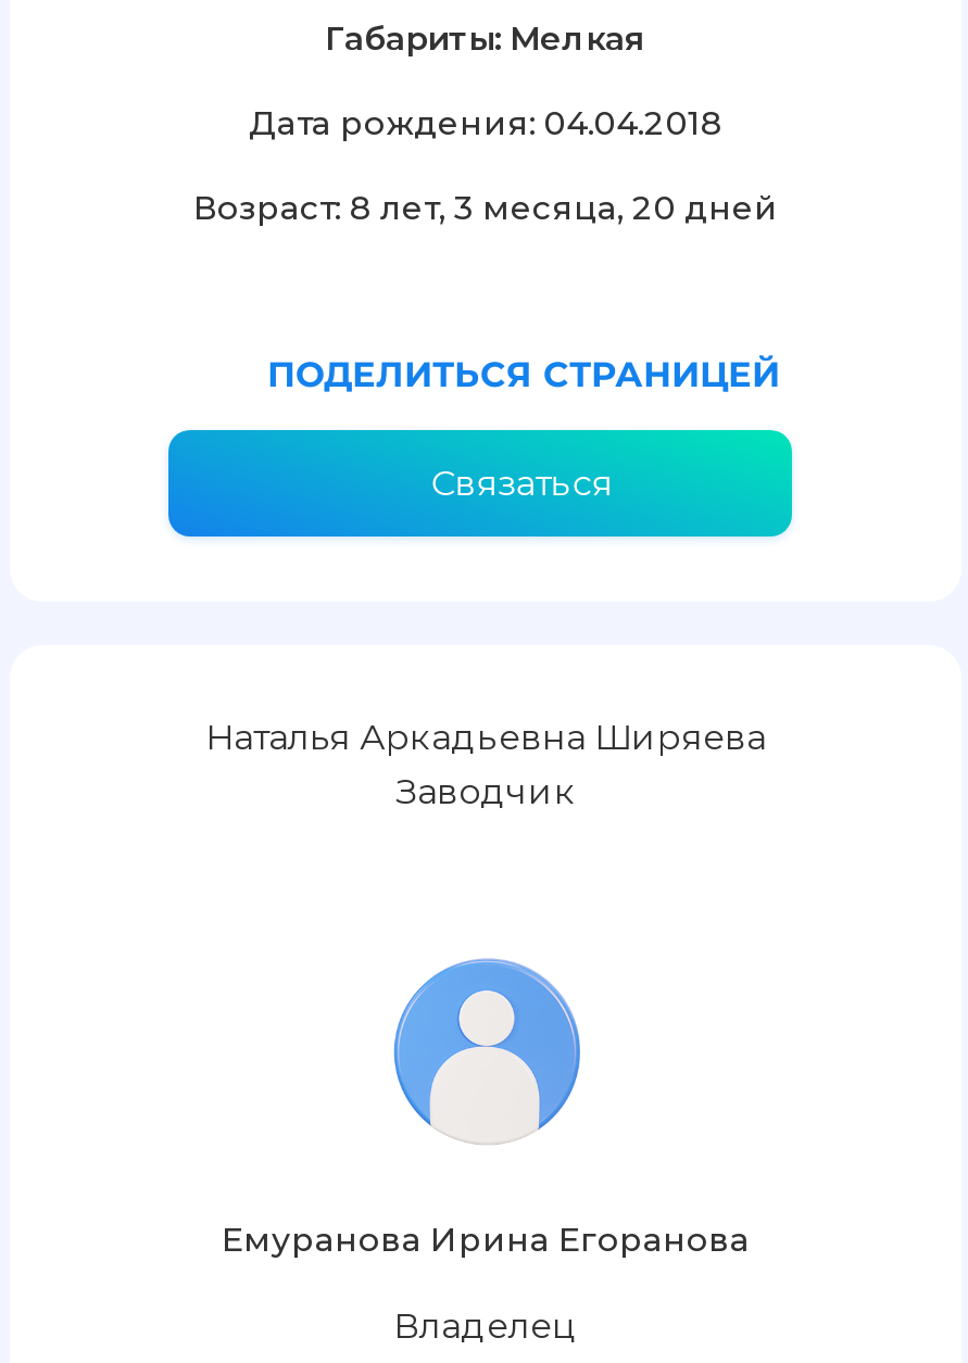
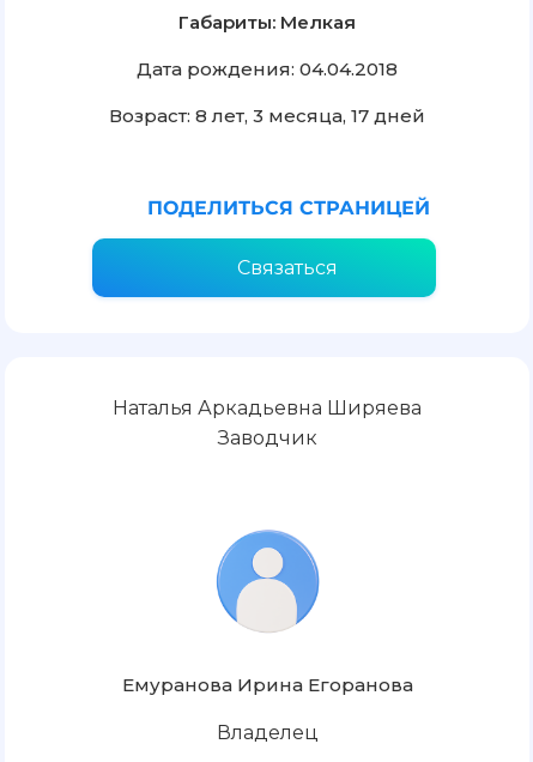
- Возраст: 8 лет, 3 месяца, 20 дней
+ Возраст: 8 лет, 3 месяца, 17 дней
